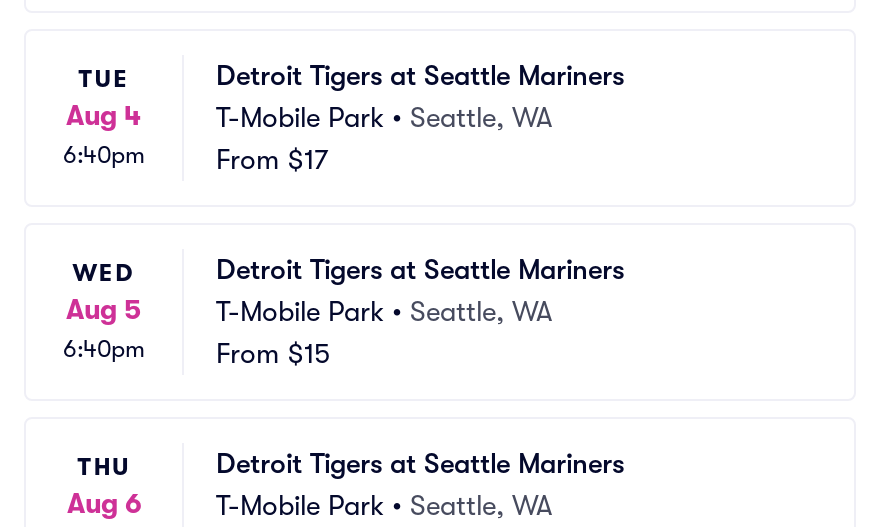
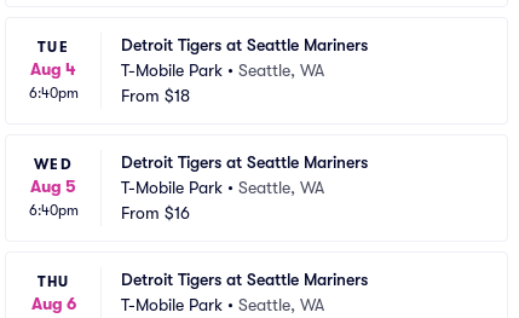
- From $17
+ From $18

- From $15
+ From $16
